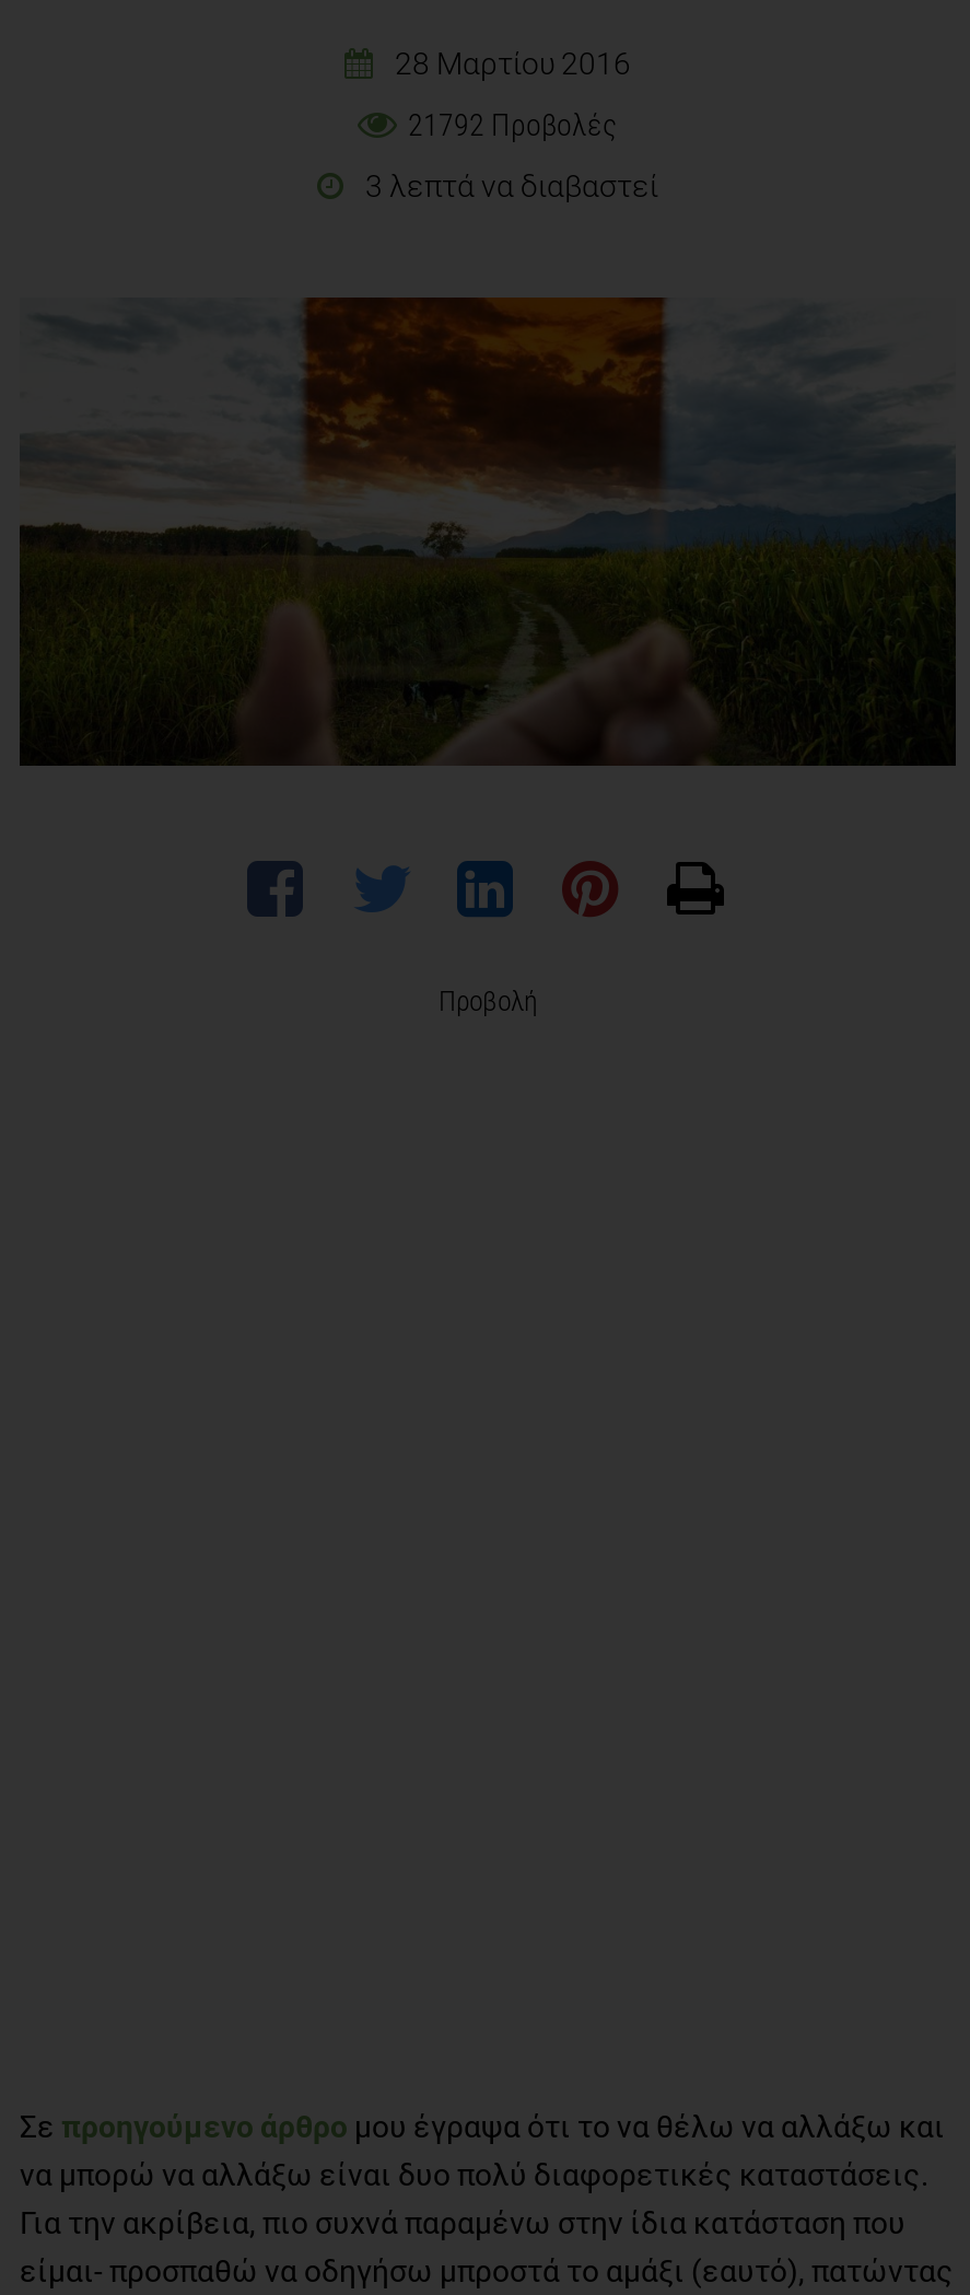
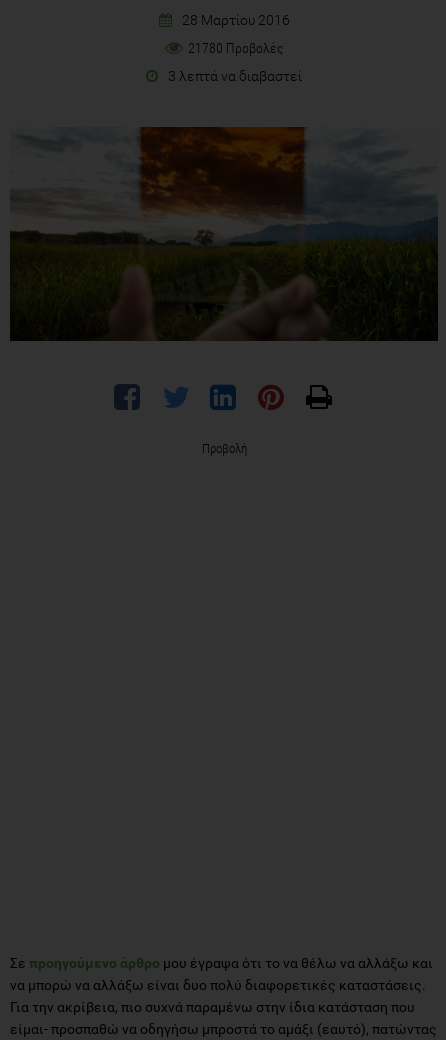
- 21792 Προβολές
+ 21780 Προβολές
